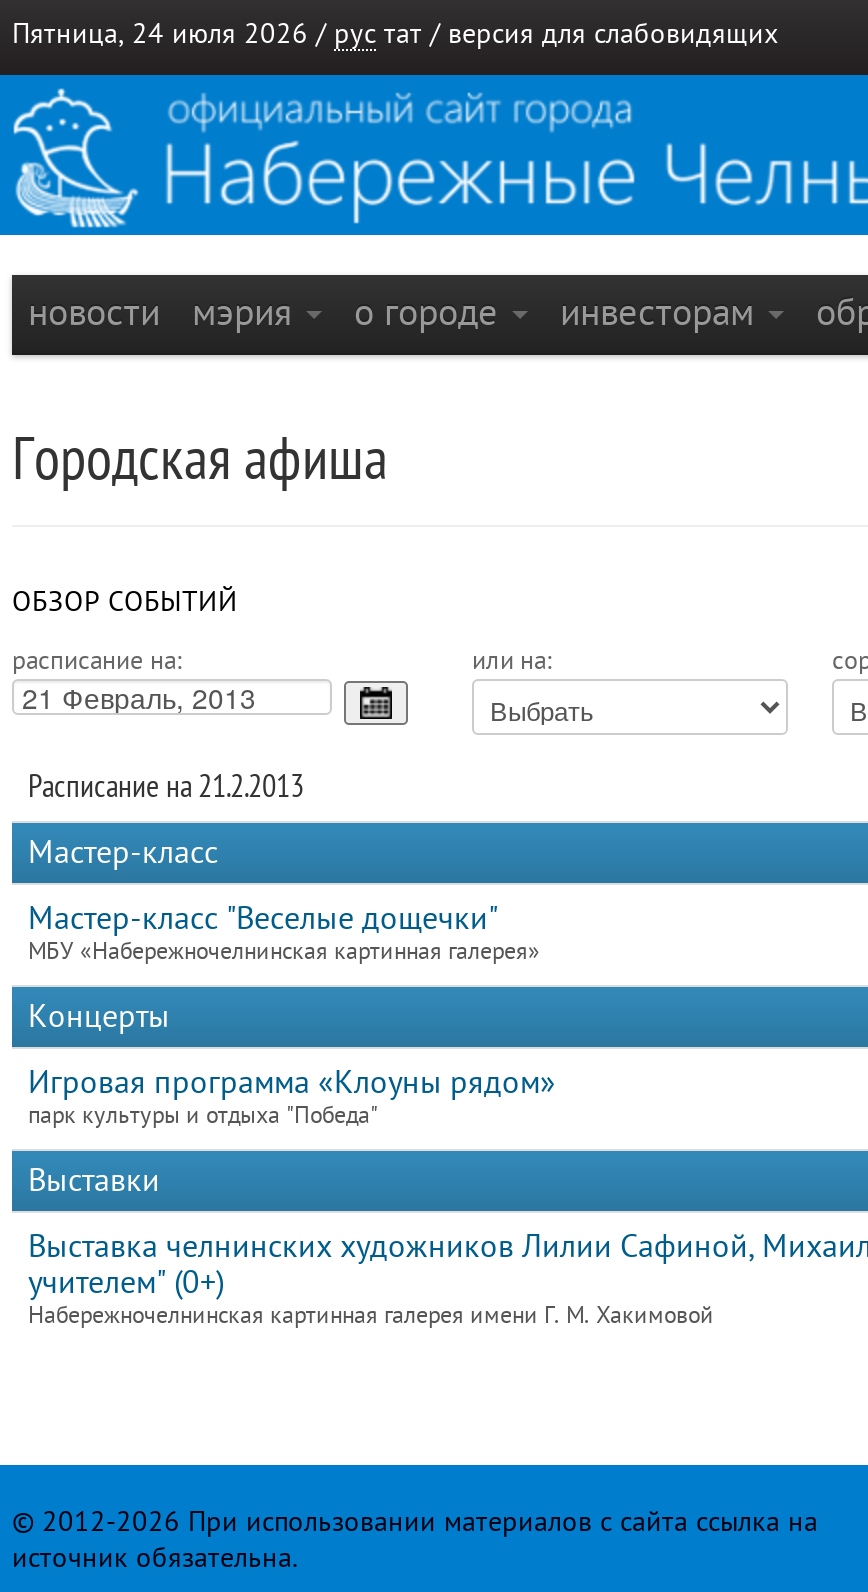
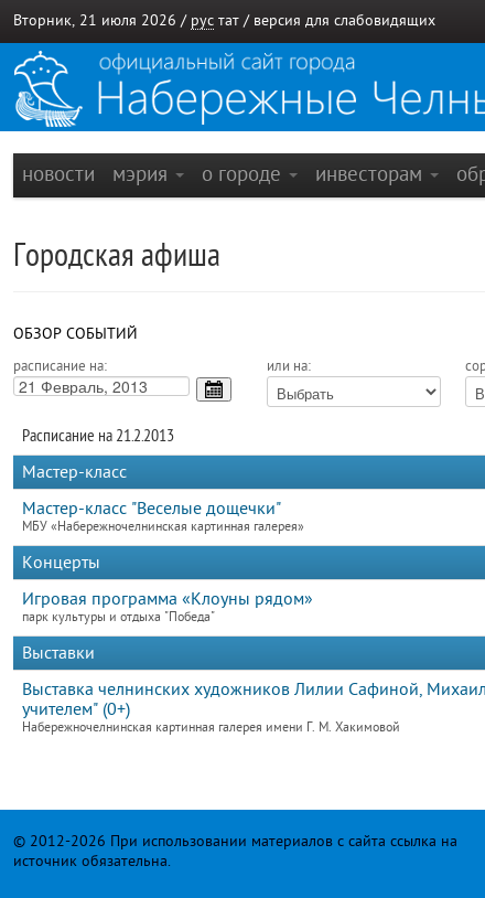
- Пятница, 24 июля 2026 / рус тат / версия для слабовидящих
+ Вторник, 21 июля 2026 / рус тат / версия для слабовидящих
